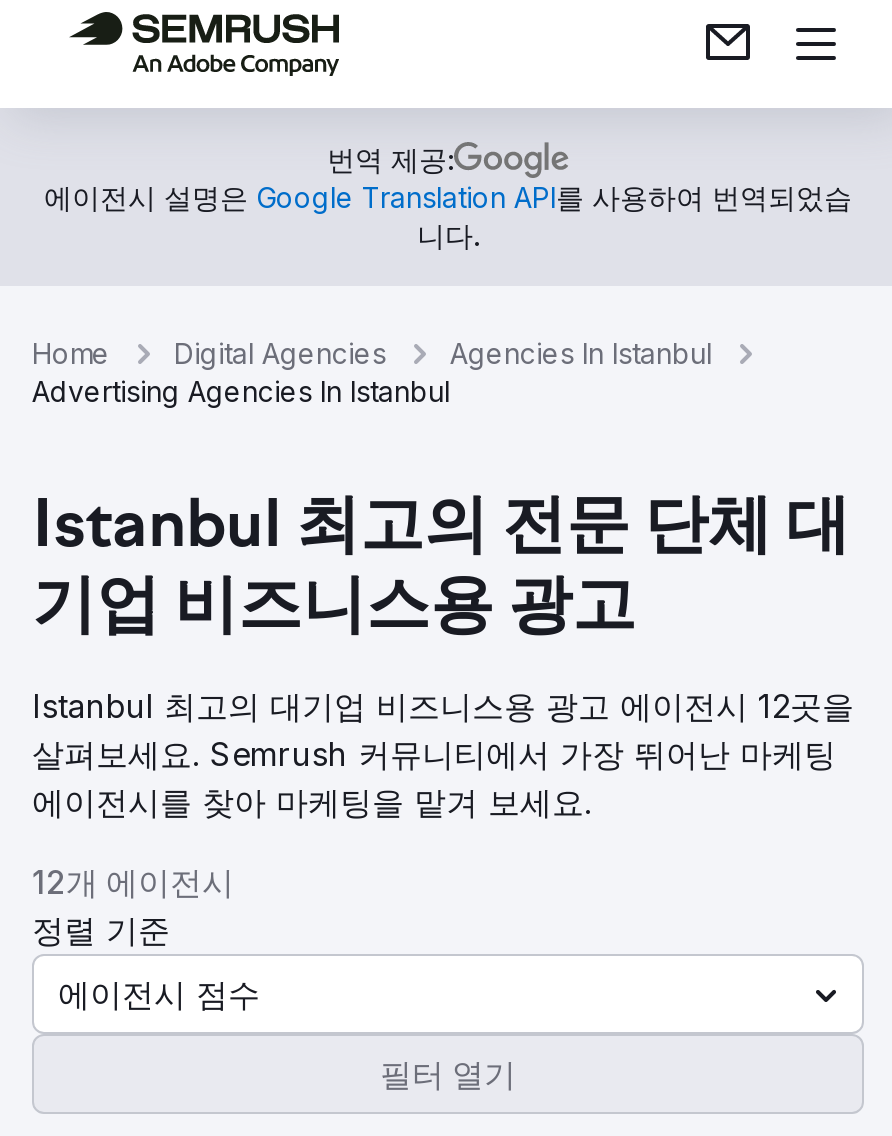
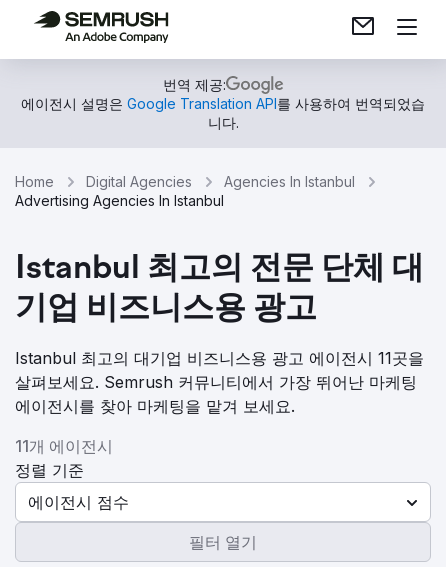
- Istanbul 최고의 대기업 비즈니스용 광고 에이전시 12곳을
+ Istanbul 최고의 대기업 비즈니스용 광고 에이전시 11곳을

- 12개 에이전시
+ 11개 에이전시
